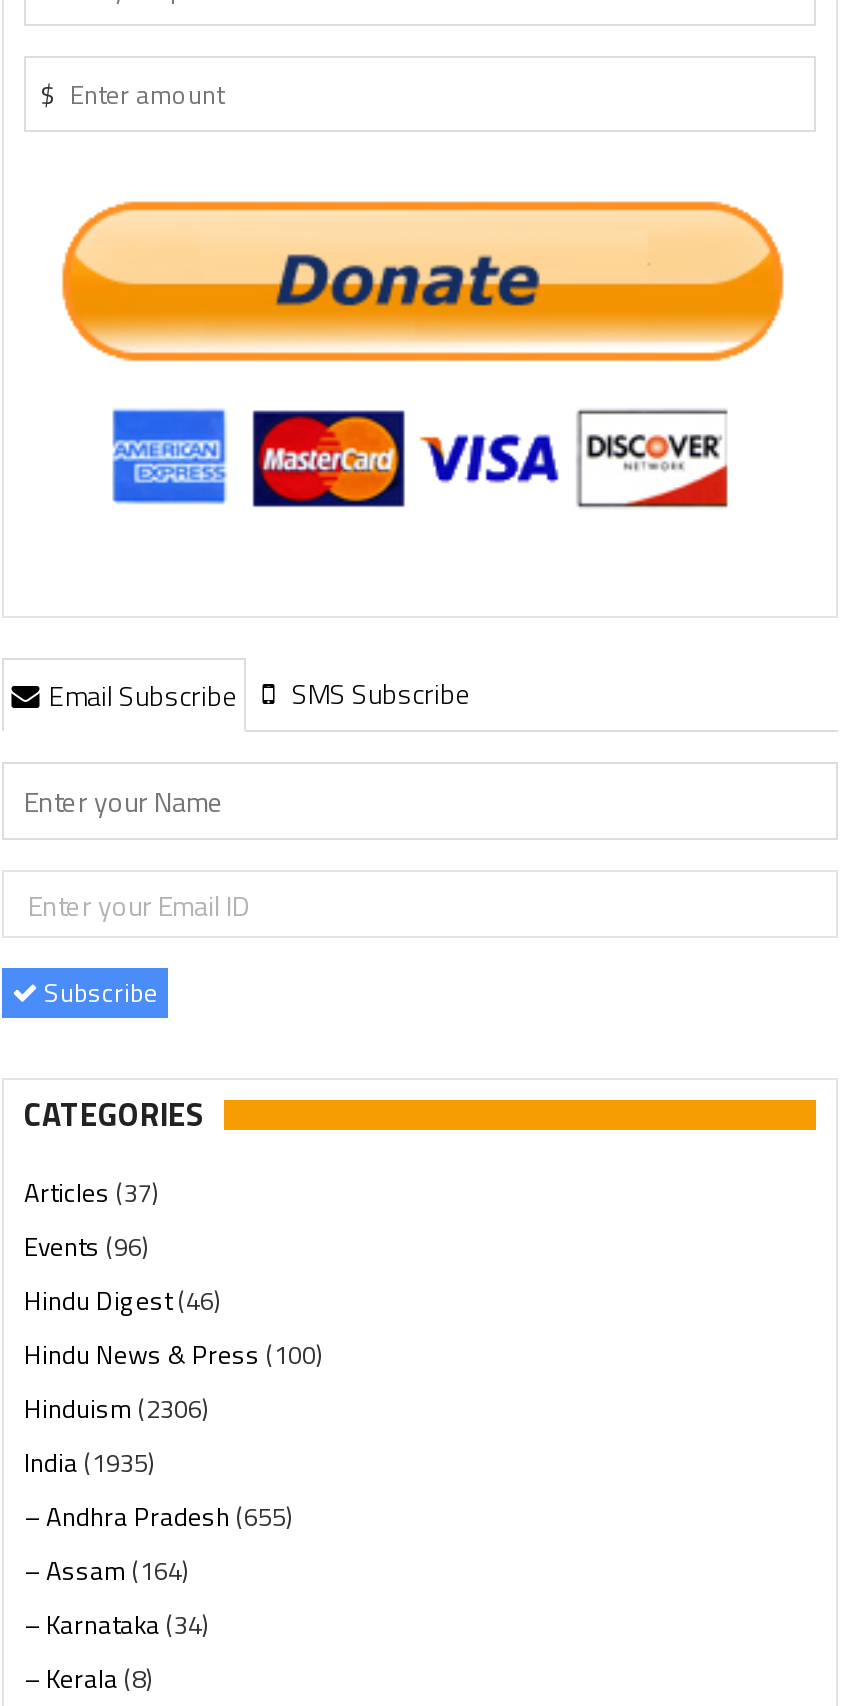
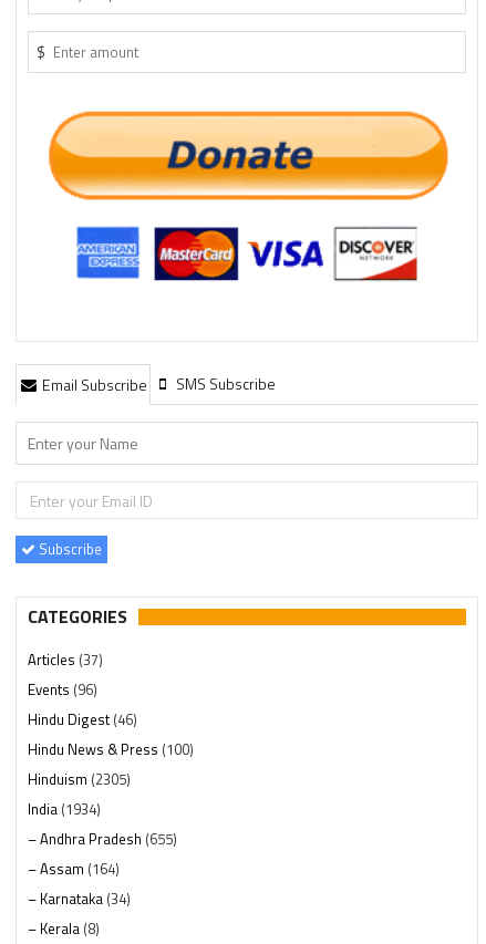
- Hinduism (2306)
+ Hinduism (2305)

- India (1935)
+ India (1934)
